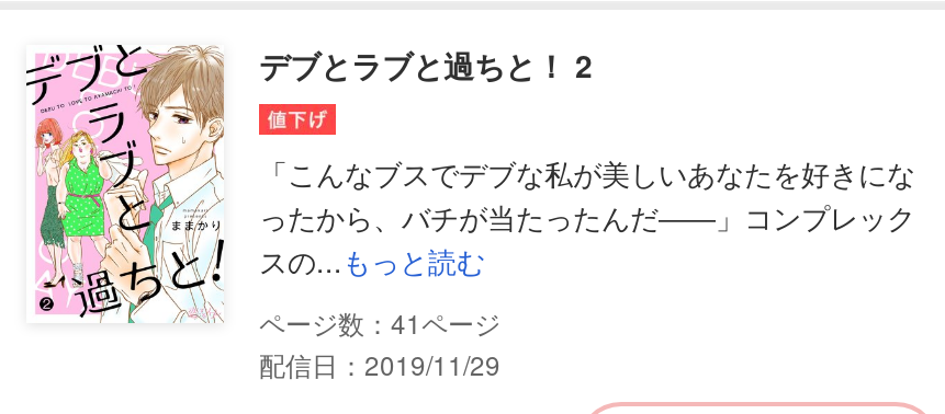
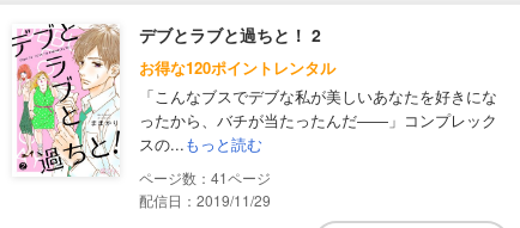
+ お得な120ポイントレンタル
